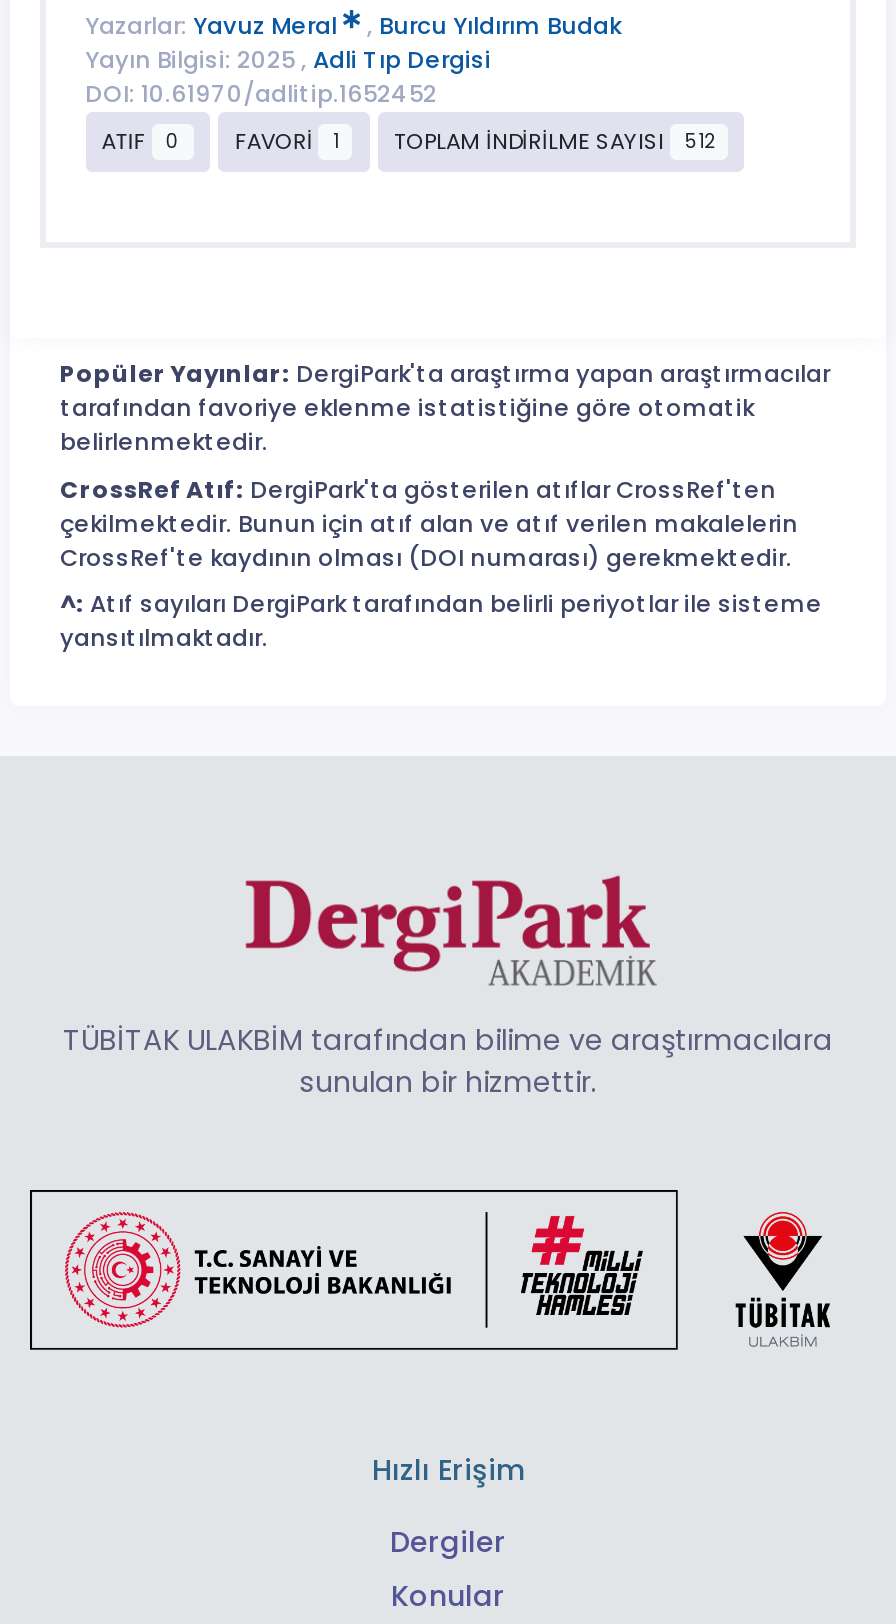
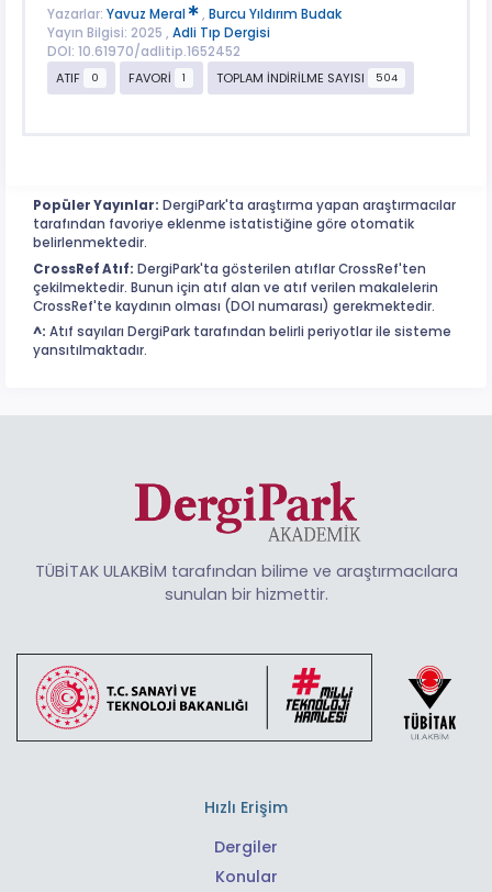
- TOPLAM İNDİRİLME SAYISI 512
+ TOPLAM İNDİRİLME SAYISI 504
